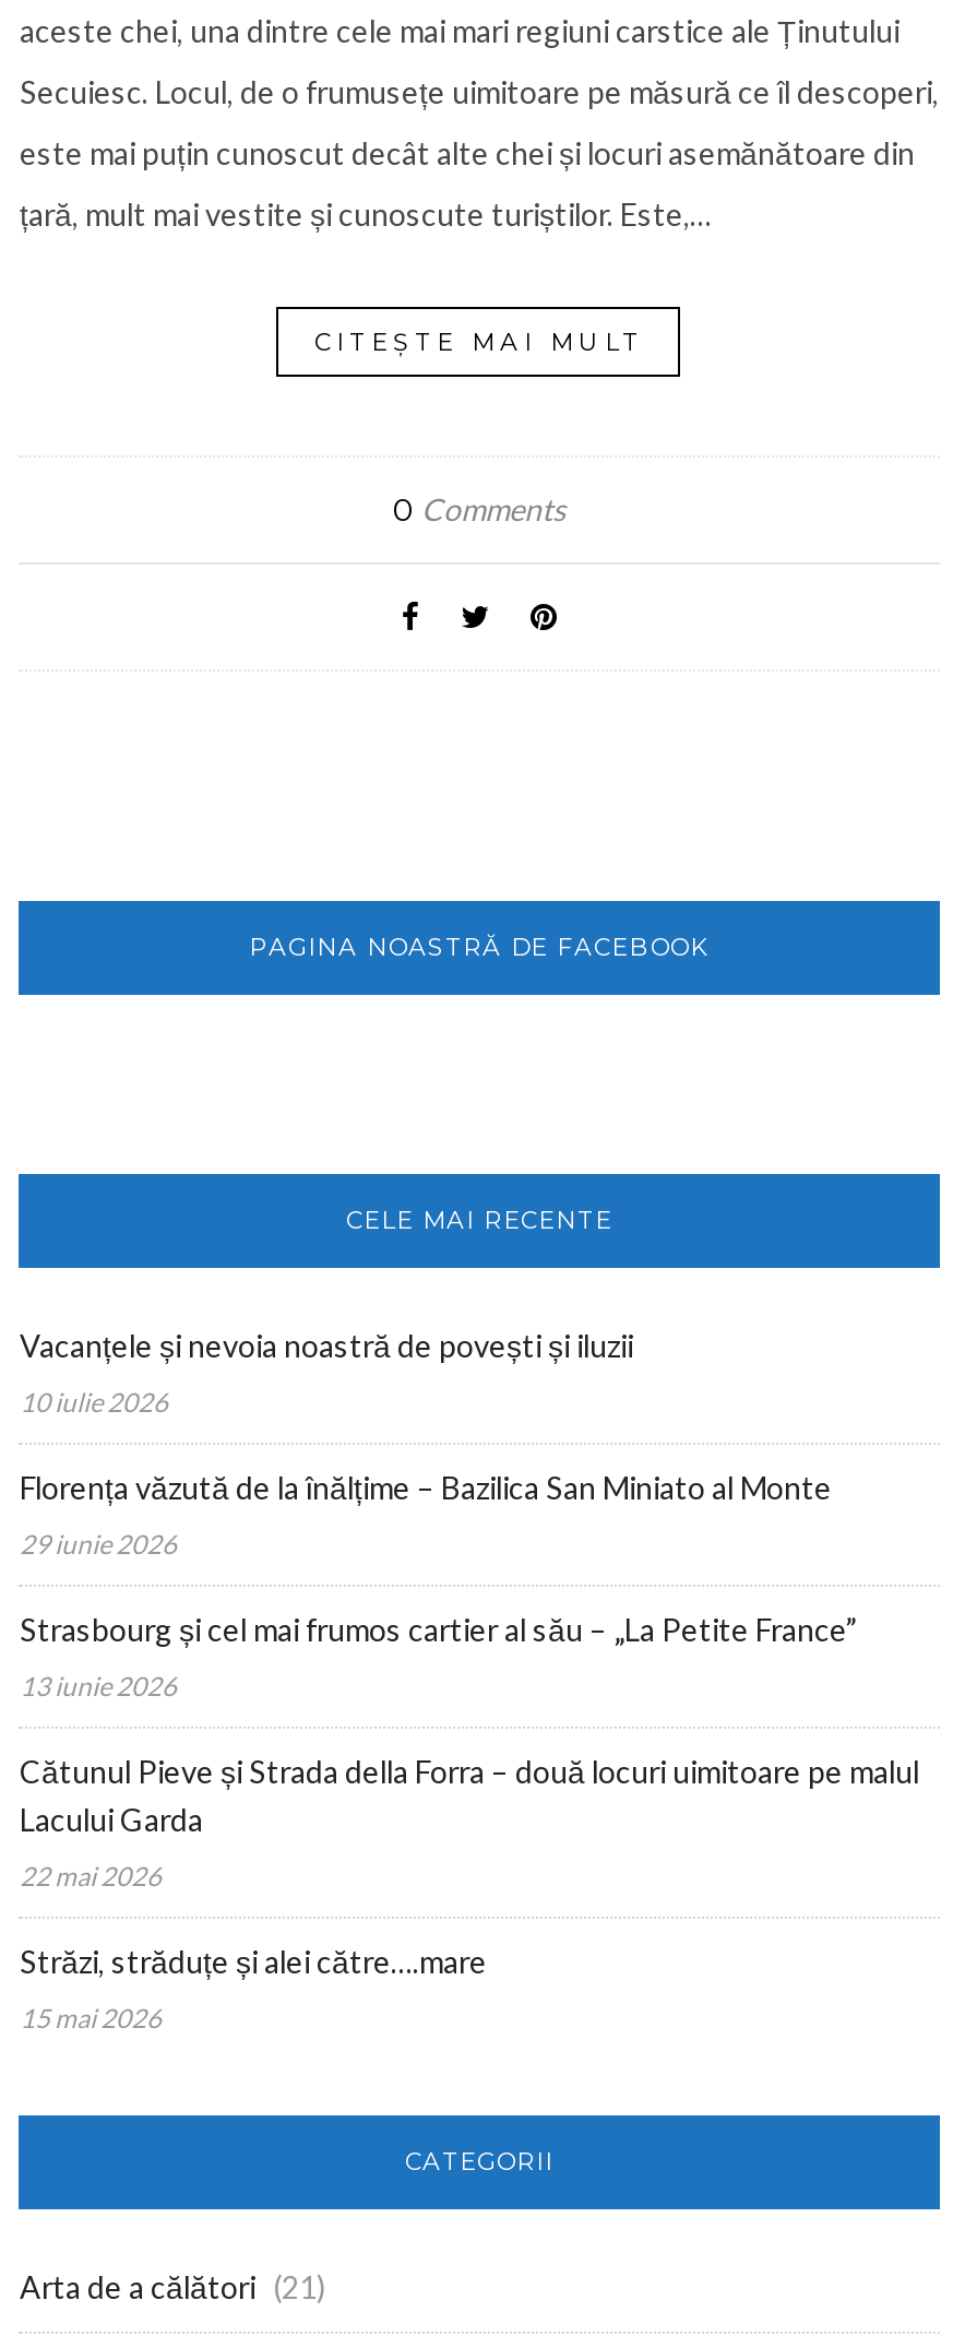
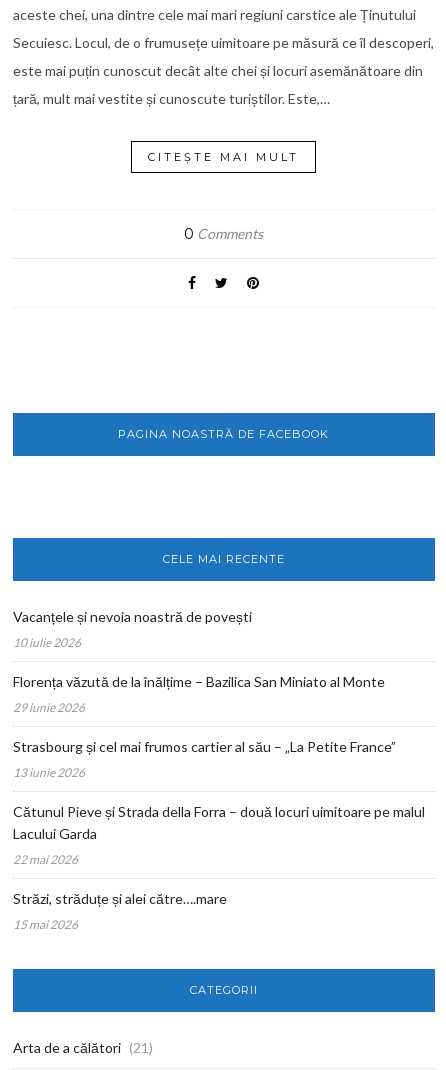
- Vacanțele și nevoia noastră de povești și iluzii
+ Vacanțele și nevoia noastră de povești
